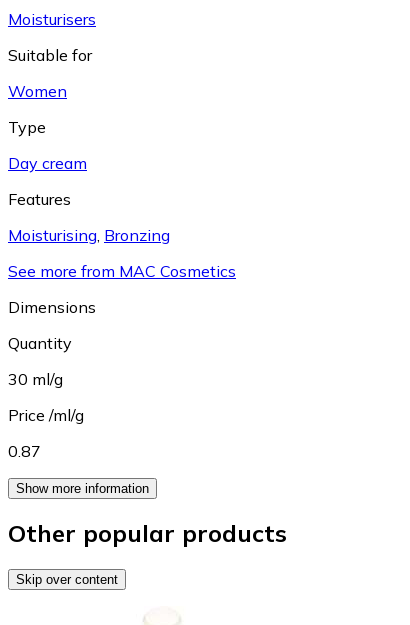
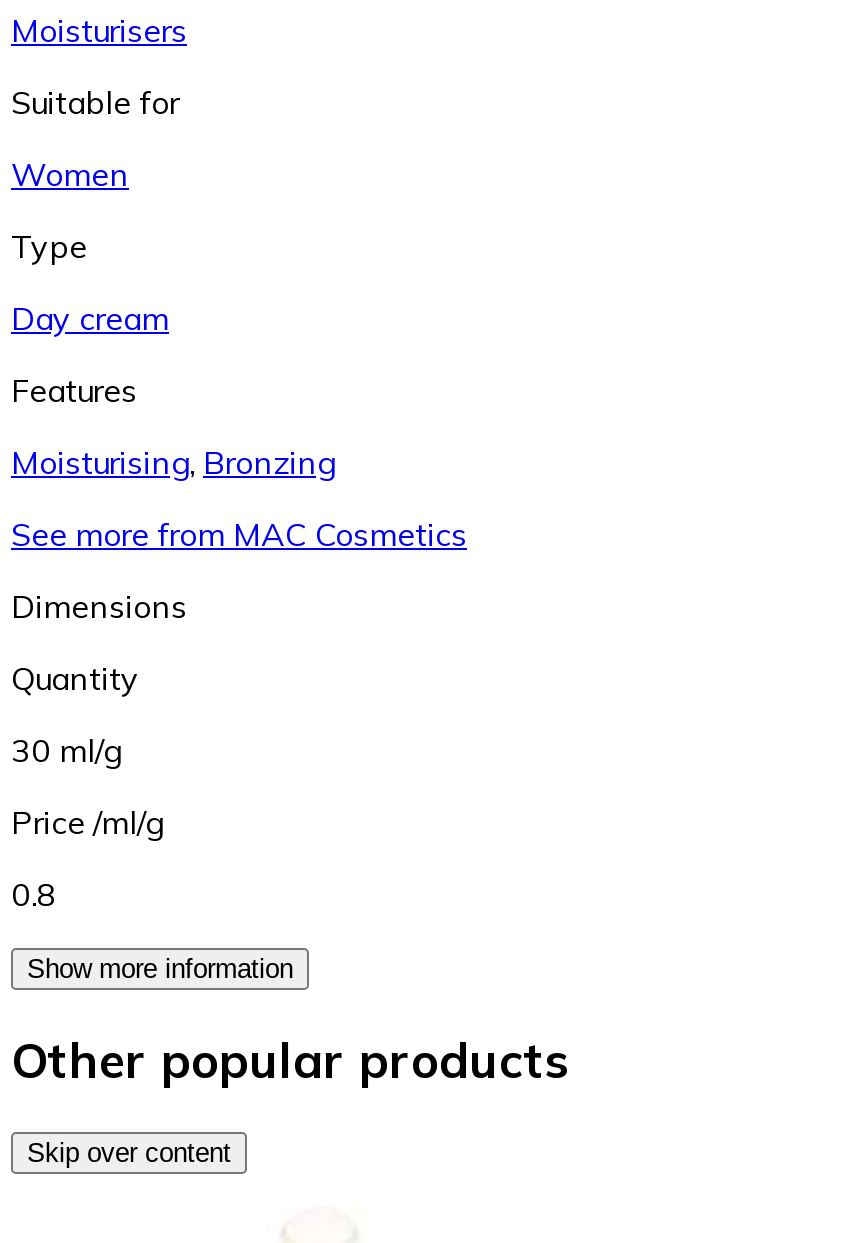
- 0.87
+ 0.8
